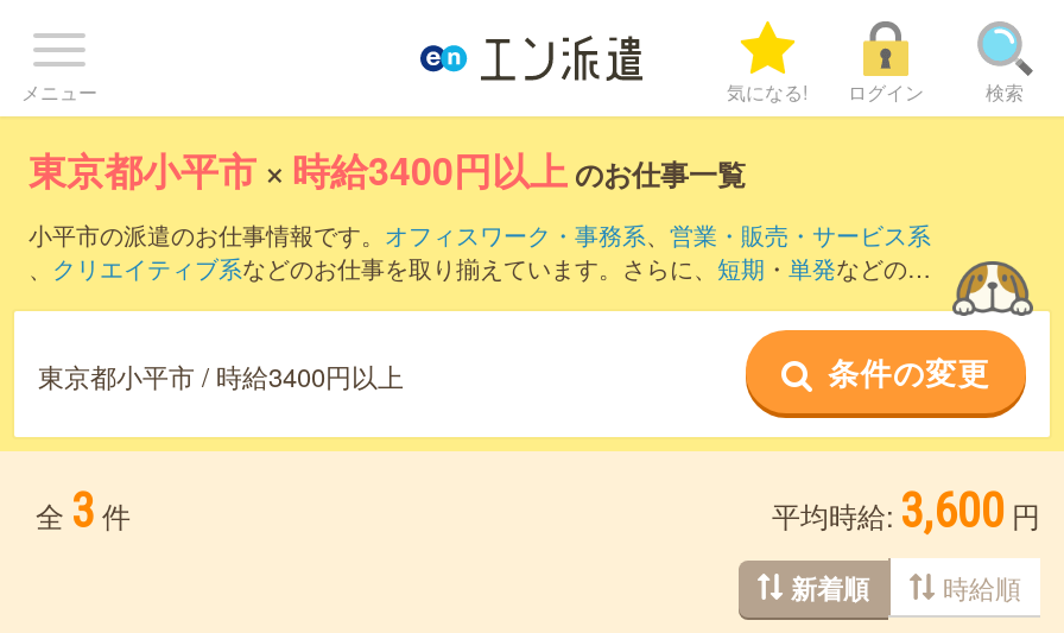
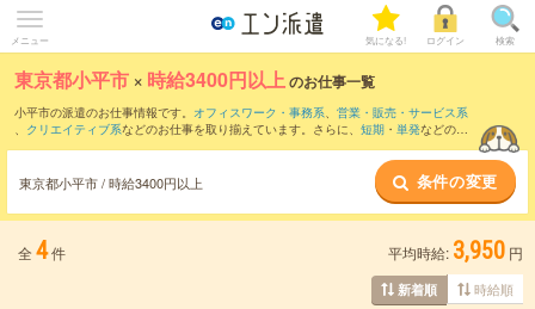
- 全 3 件
+ 全 4 件

- 平均時給: 3,600 円
+ 平均時給: 3,950 円
